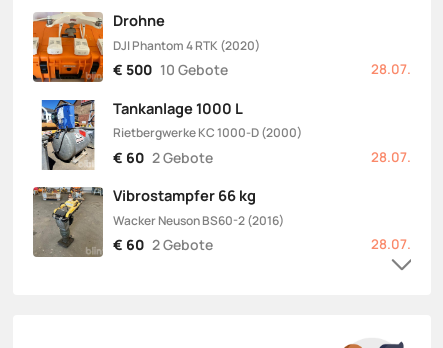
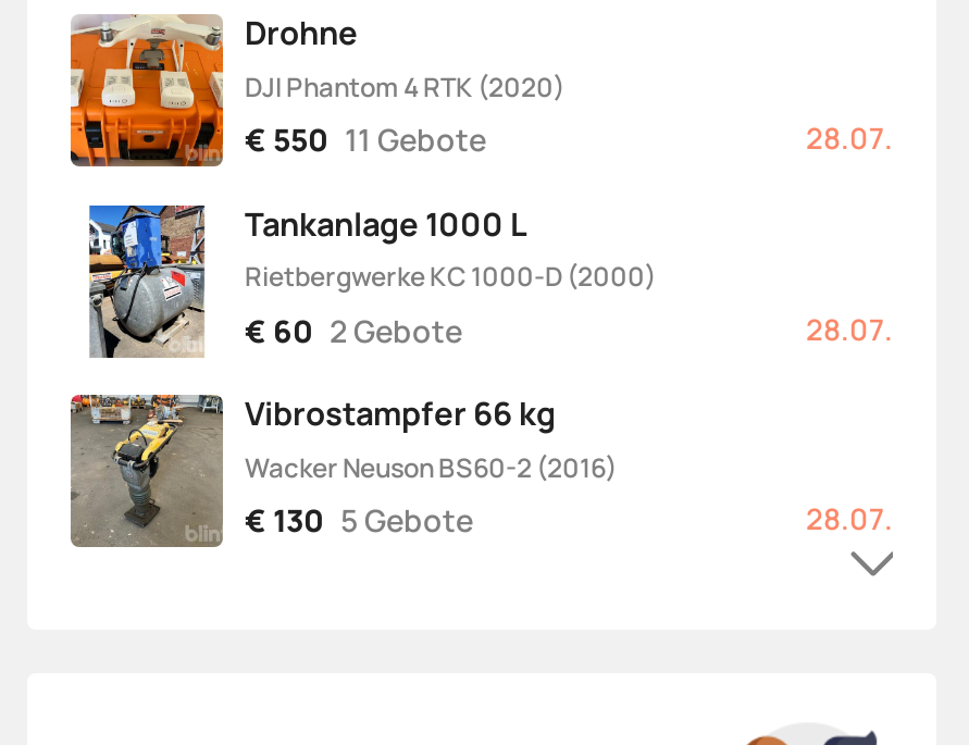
- 500 10 Gebote
+ 550 11 Gebote

- 60 2 Gebote
+ 130 5 Gebote
